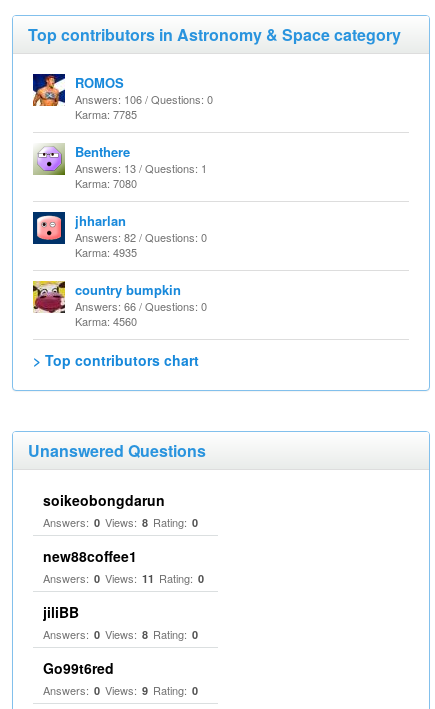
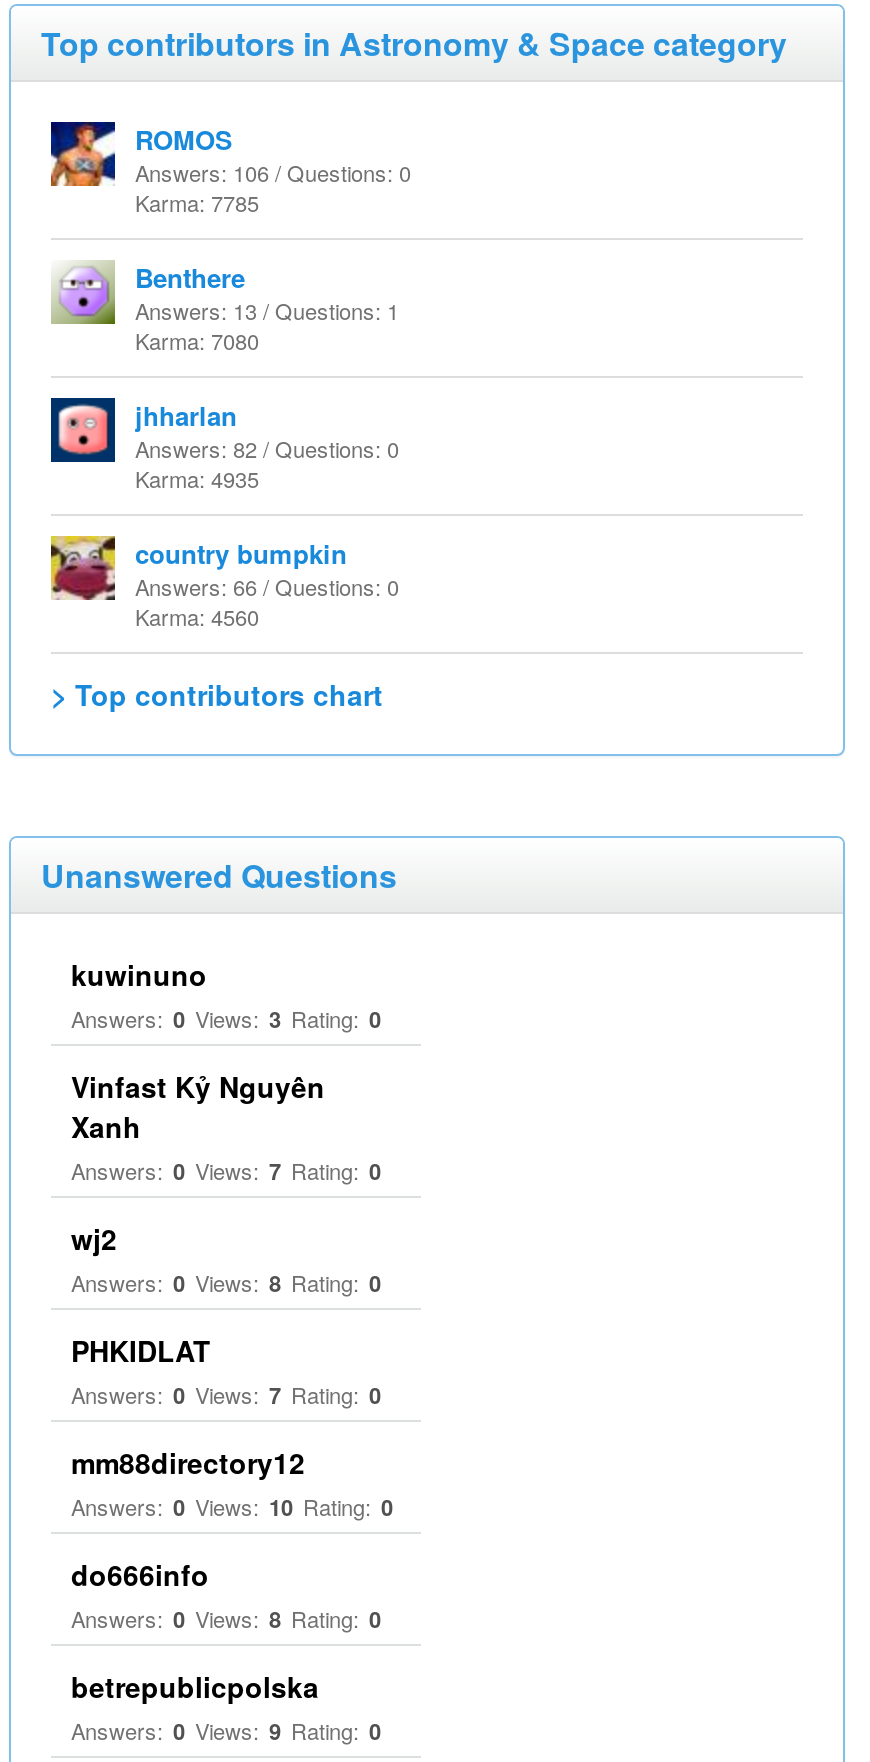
- soikeobongdarun
+ kuwinuno
+ Answers: 0 Views: 3 Rating: 0
+ Vinfast Kỷ Nguyên
+ Xanh
+ Answers: 0 Views: 7 Rating: 0
+ wj2

- new88coffee1
- Answers: 0 Views: 11 Rating: 0
- jiliBB
+ PHKIDLAT
+ Answers: 0 Views: 7 Rating: 0
+ mm88directory12
+ Answers: 0 Views: 10 Rating: 0
+ do666info

- Go99t6red
+ betrepublicpolska
